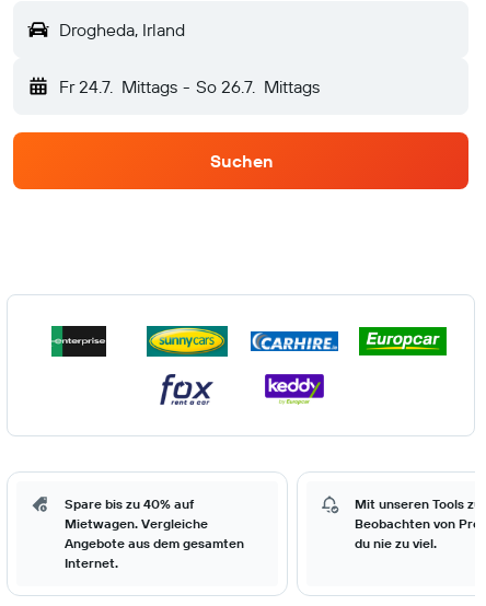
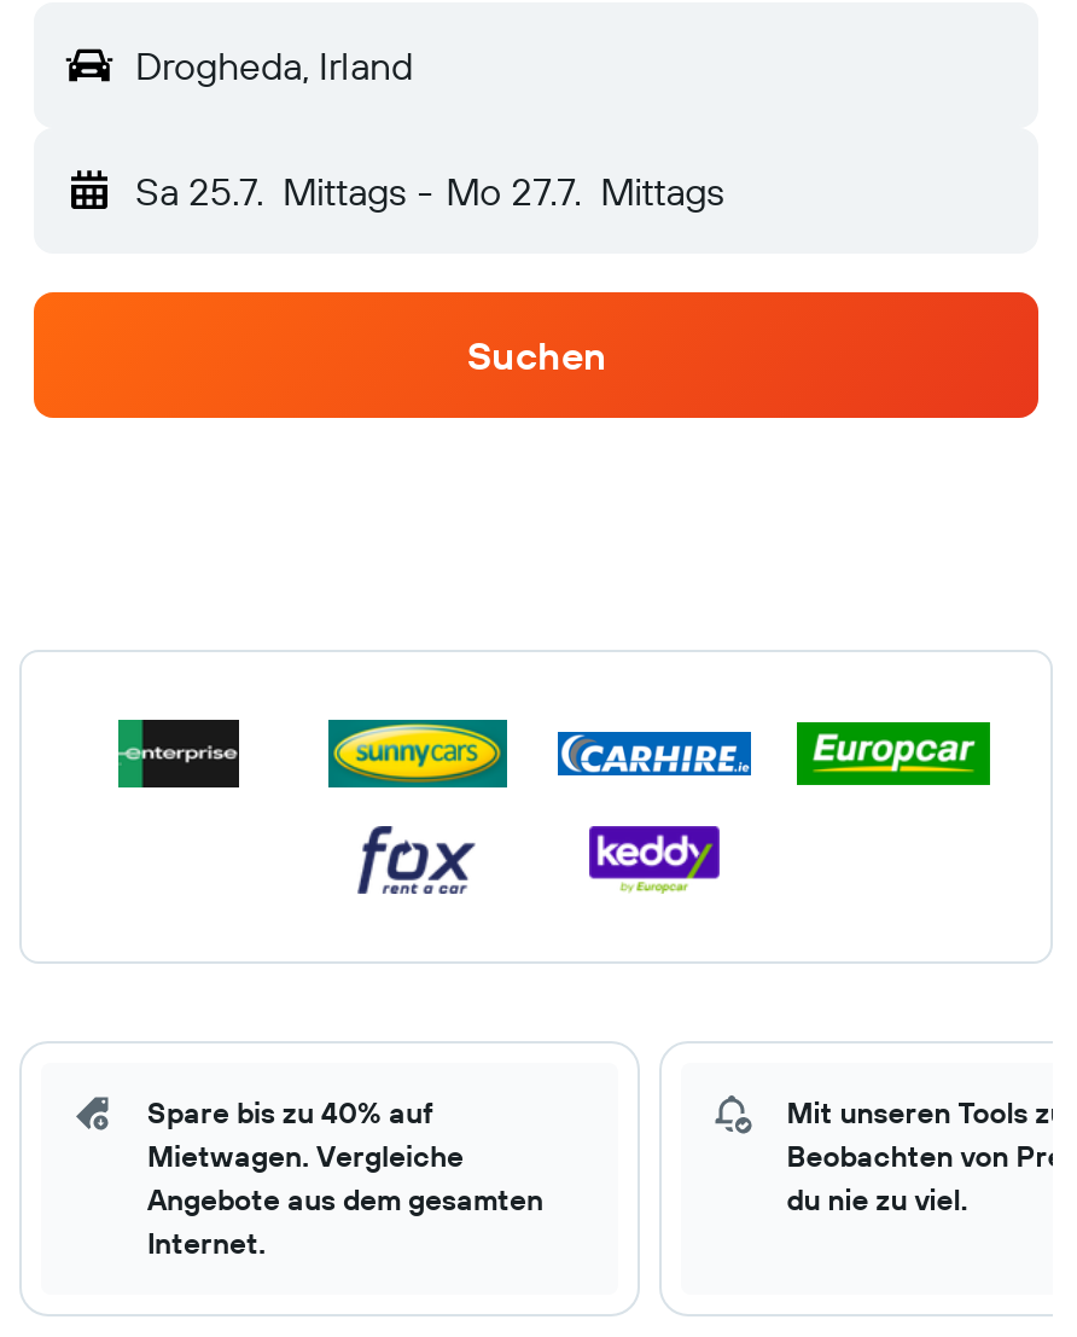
- Fr 24.7. Mittags - So 26.7. Mittags
+ Sa 25.7. Mittags - Mo 27.7. Mittags
